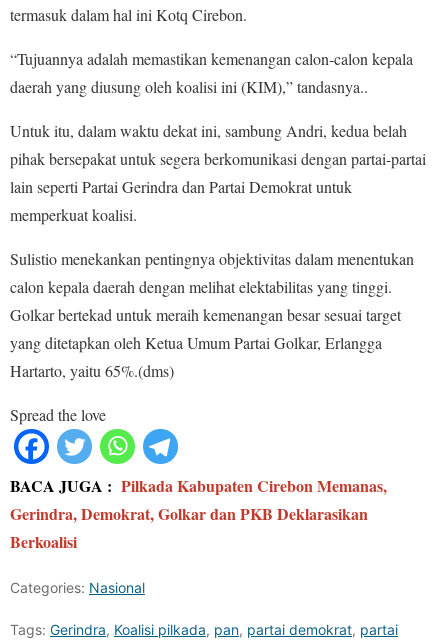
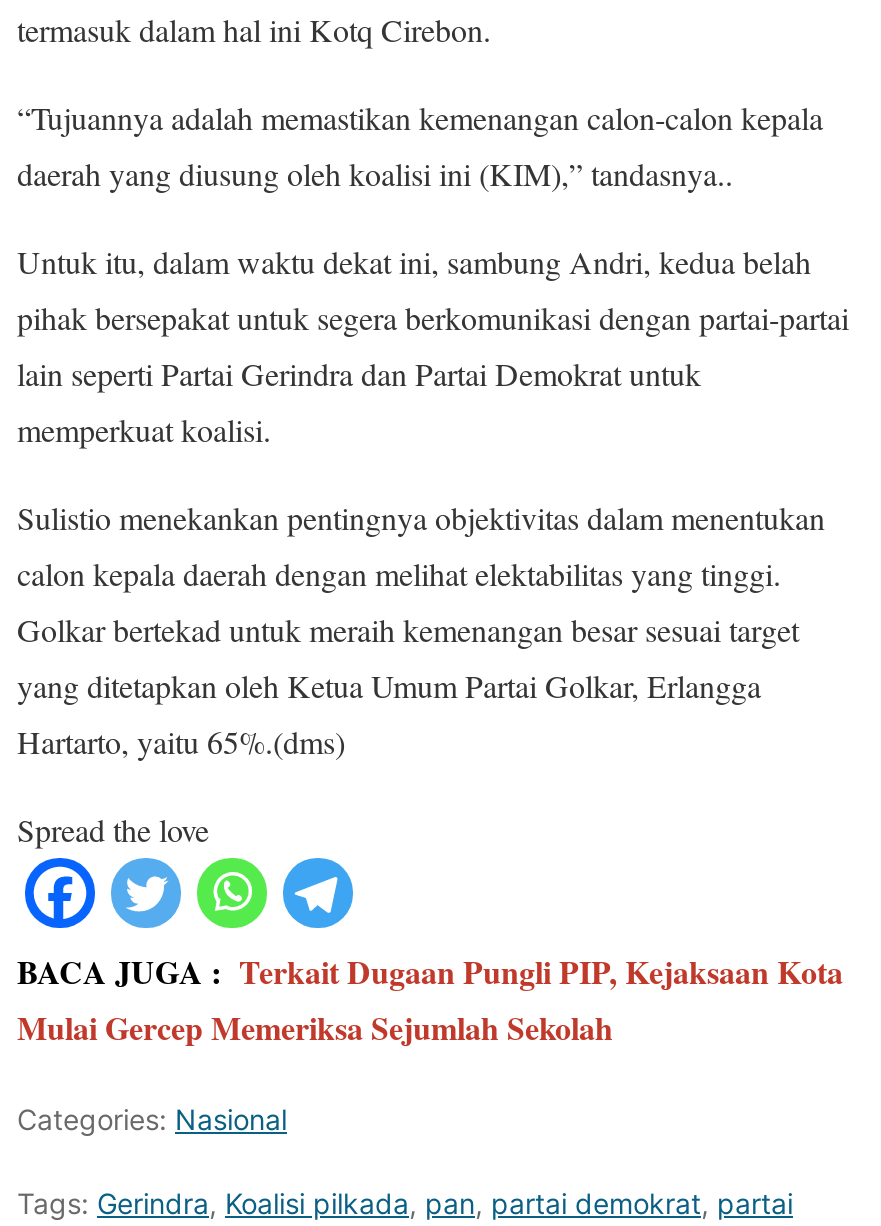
- BACA JUGA : Pilkada Kabupaten Cirebon Memanas,
- Gerindra, Demokrat, Golkar dan PKB Deklarasikan
- Berkoalisi
+ BACA JUGA : Terkait Dugaan Pungli PIP, Kejaksaan Kota
+ Mulai Gercep Memeriksa Sejumlah Sekolah
